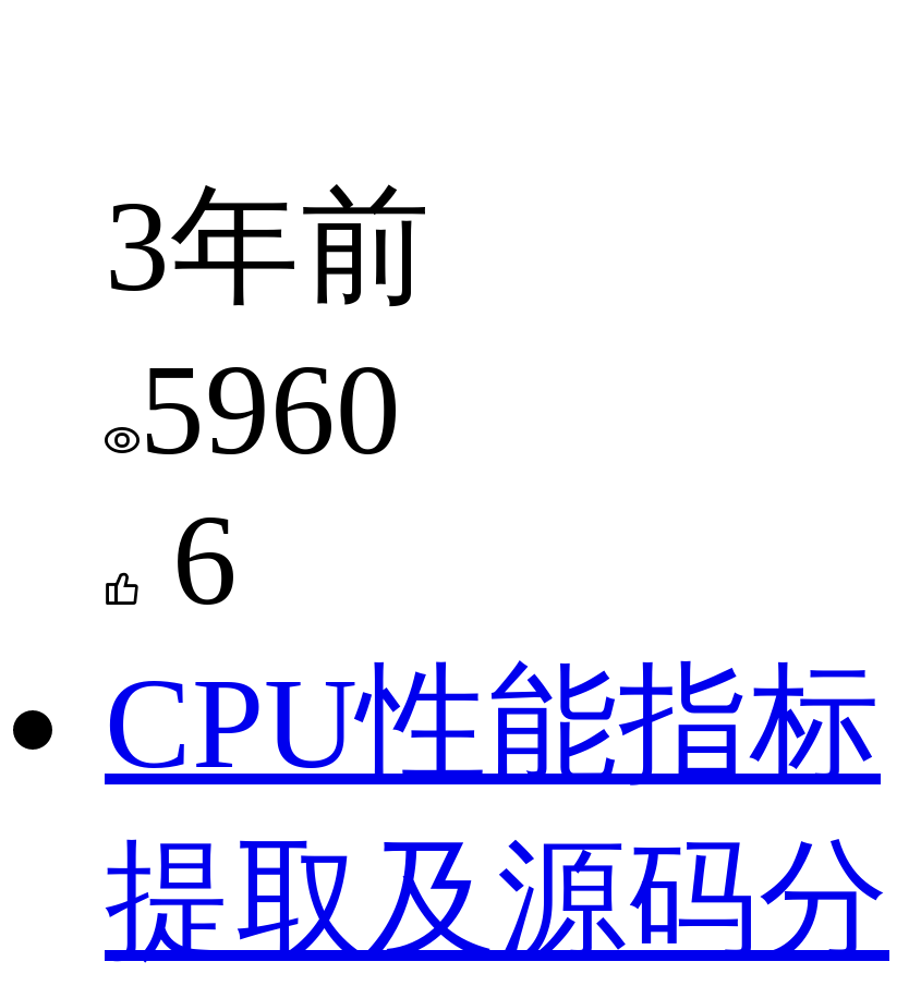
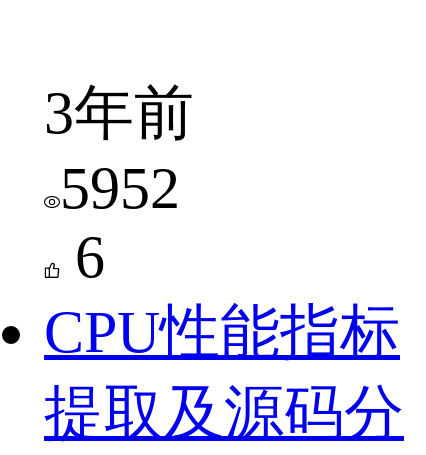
- 5960
+ 5952
